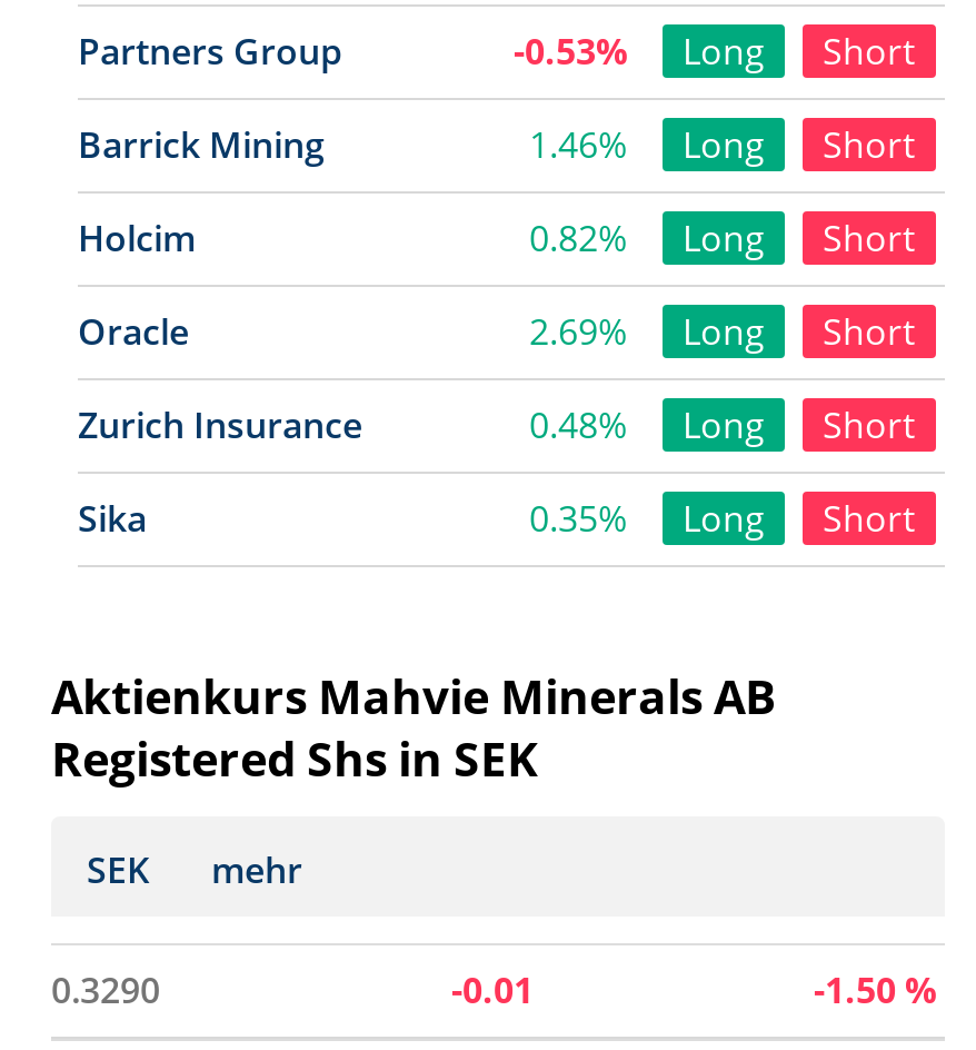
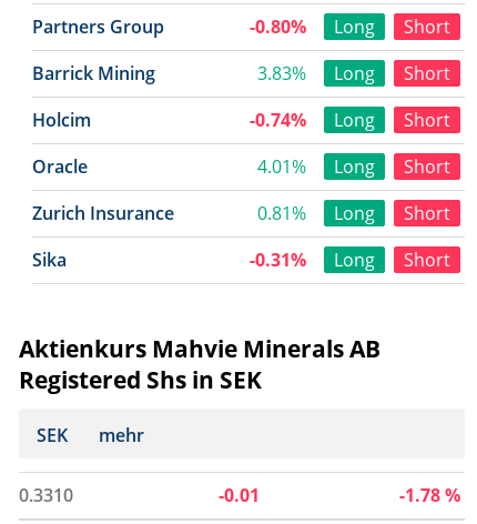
- -0.53% Long Short
+ -0.80% Long Short

- 1.46% Long Short
+ 3.83% Long Short

- 0.82% Long Short
+ -0.74% Long Short

- 2.69% Long Short
+ 4.01% Long Short

- 0.48% Long Short
+ 0.81% Long Short

- 0.35% Long Short
+ -0.31% Long Short

- 0.3290
+ 0.3310

- -1.50%
+ -1.78%
